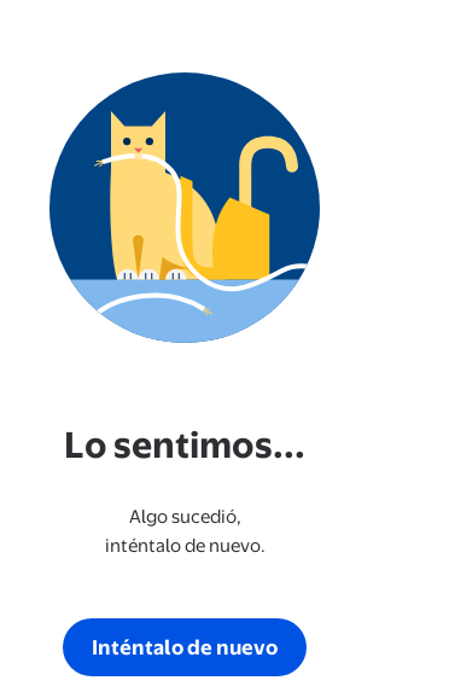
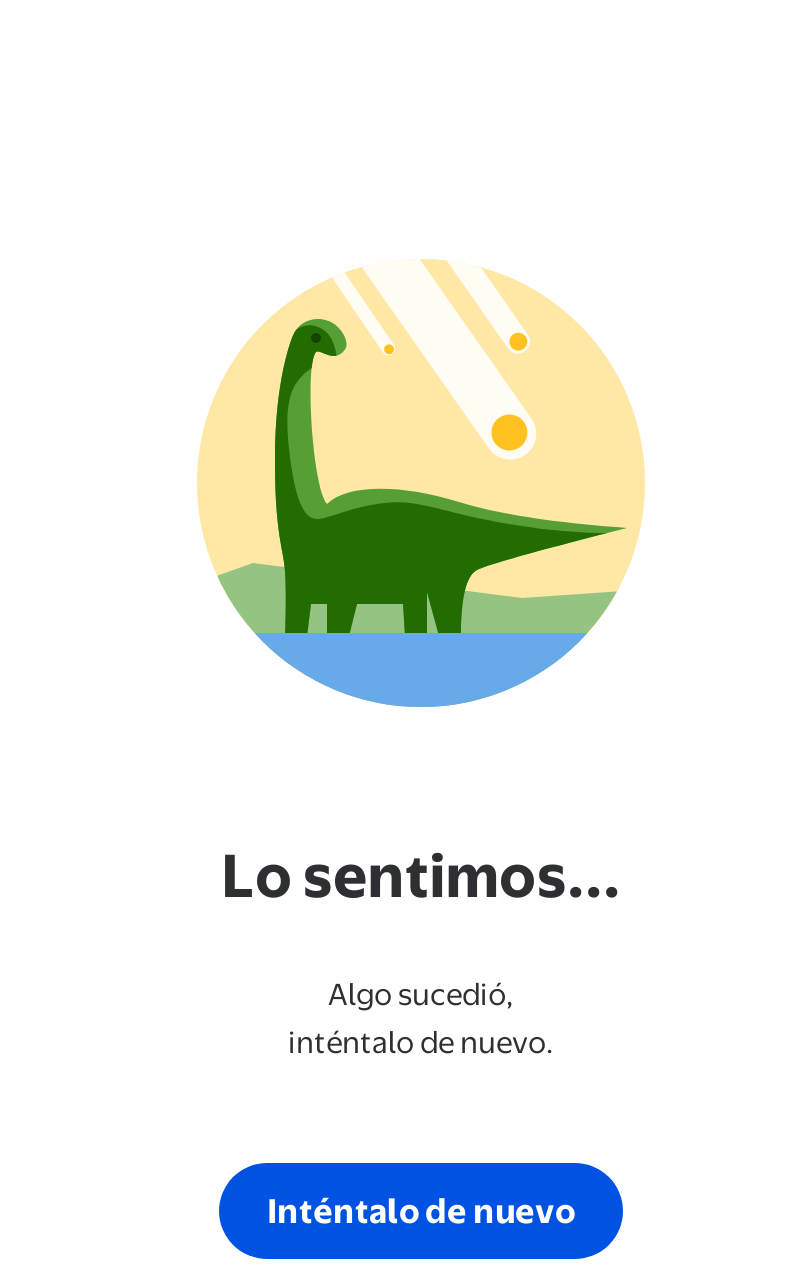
- [image]
+ [image]
